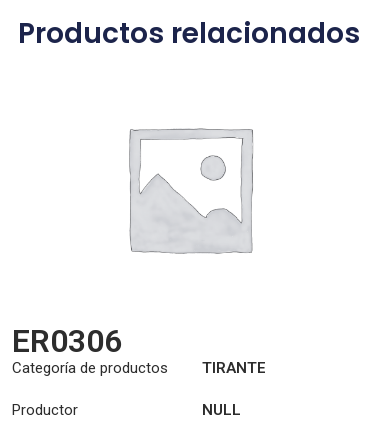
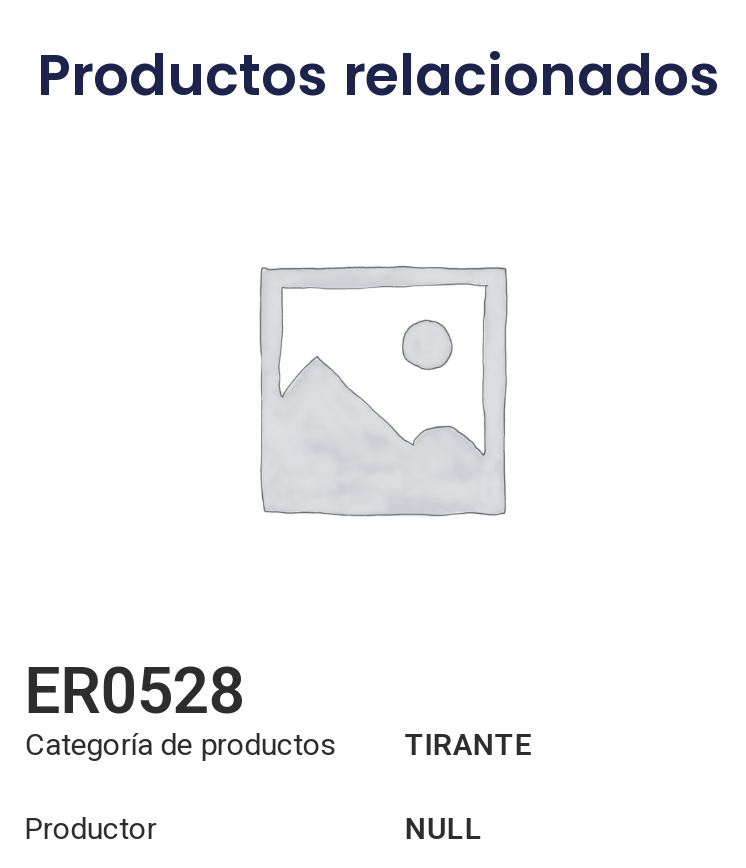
- ER0306
+ ER0528
